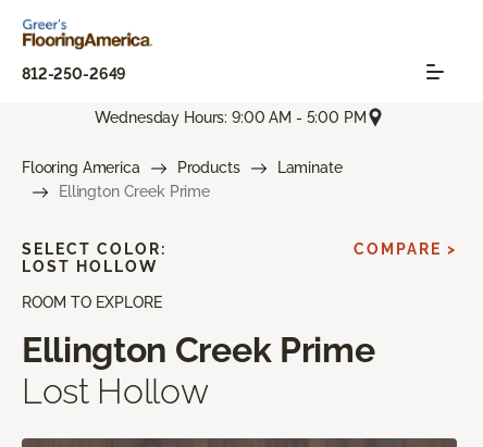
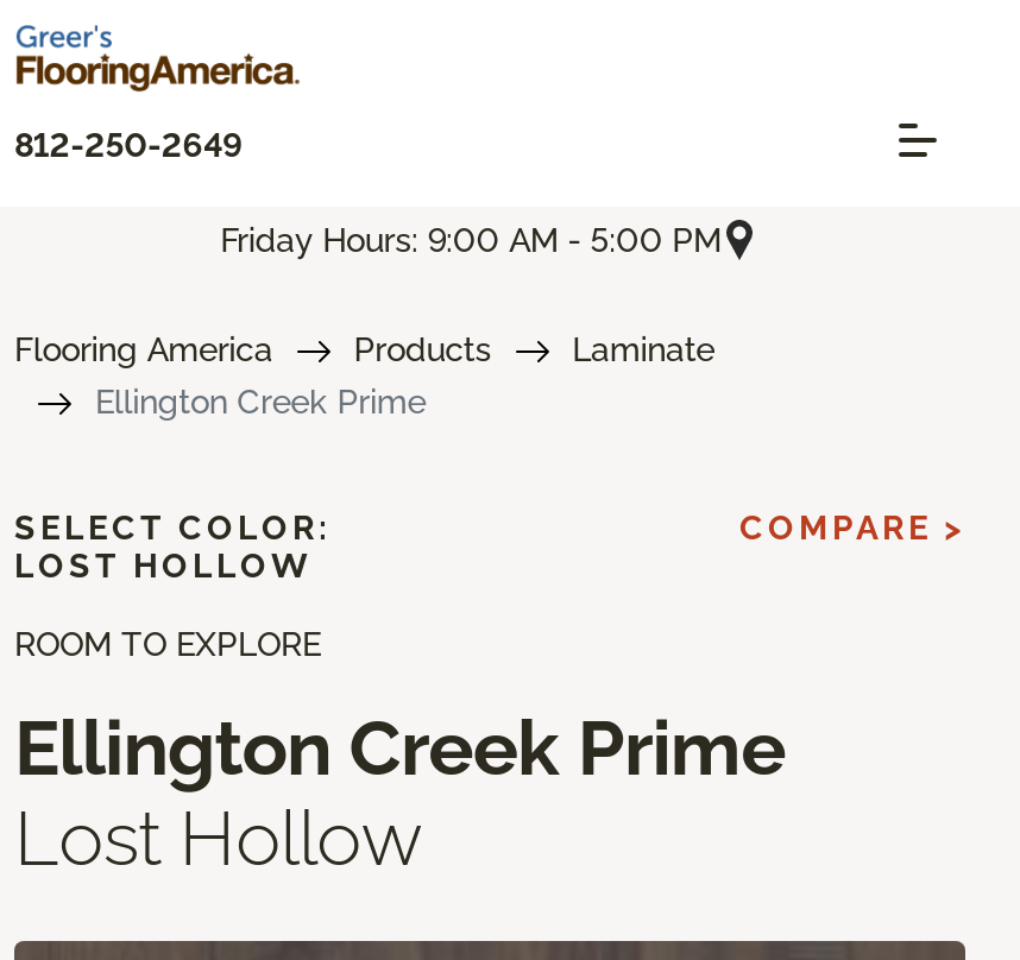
- Wednesday Hours: 9:00 AM - 5:00 PM
+ Friday Hours: 9:00 AM - 5:00 PM
